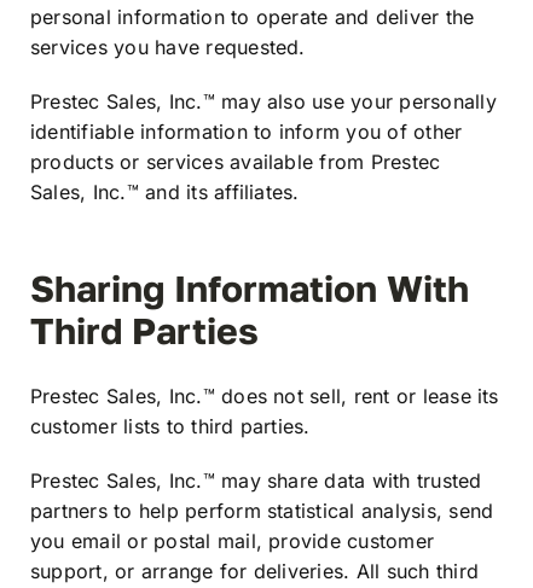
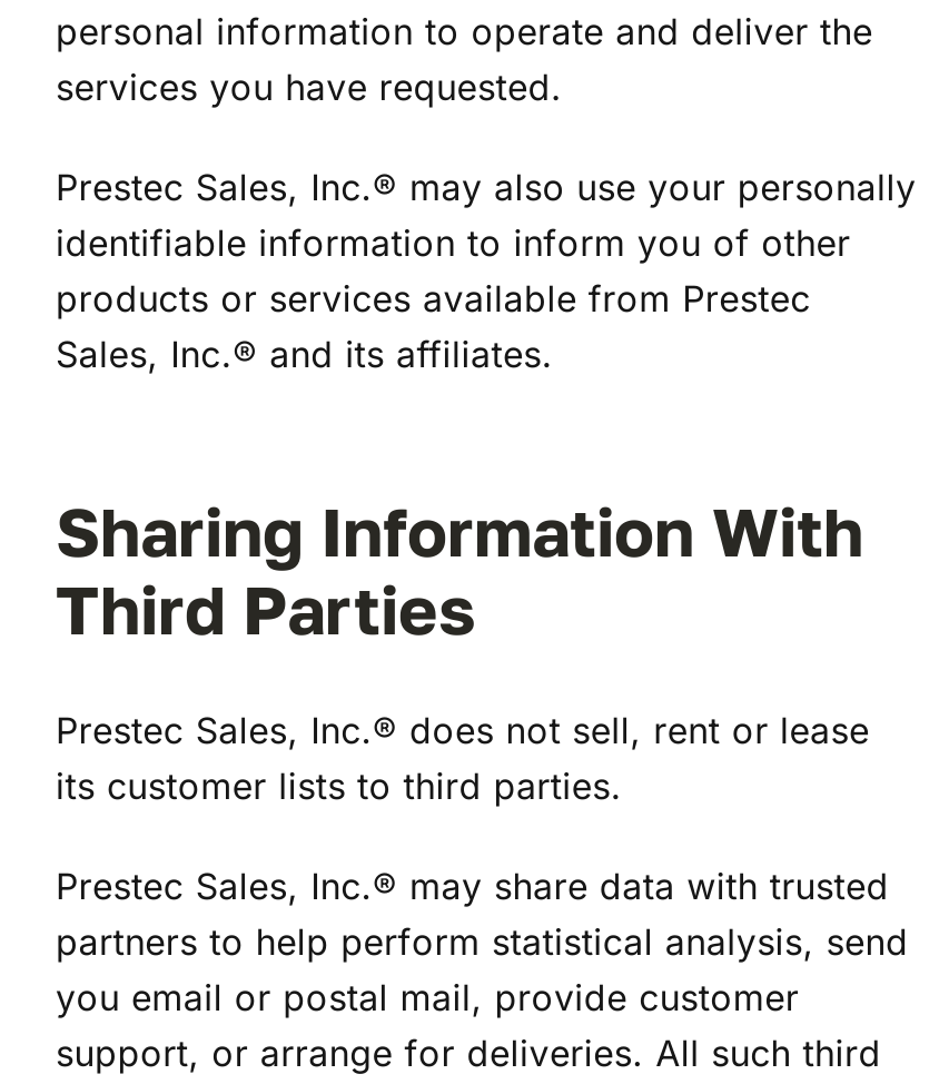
- Prestec Sales, Inc.™ may also use your personally
+ Prestec Sales, Inc.® may also use your personally

- Sales, Inc.™ and its affiliates.
+ Sales, Inc.® and its affiliates.

- Prestec Sales, Inc.™ does not sell, rent or lease its
- customer lists to third parties.
+ Prestec Sales, Inc.® does not sell, rent or lease
+ its customer lists to third parties.

- Prestec Sales, Inc.™ may share data with trusted
+ Prestec Sales, Inc.® may share data with trusted
